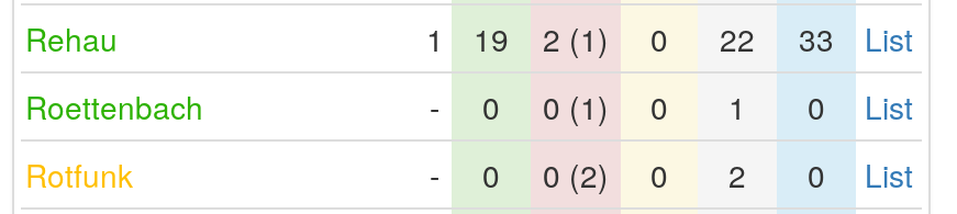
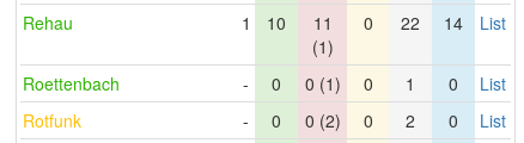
- 19
- 2 (1)
+ 10
+ 11
+ (1)

- 33
+ 14
